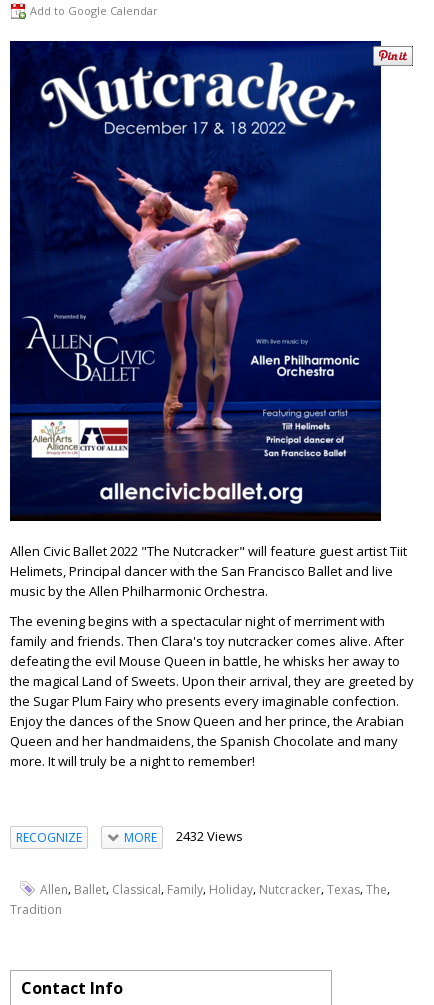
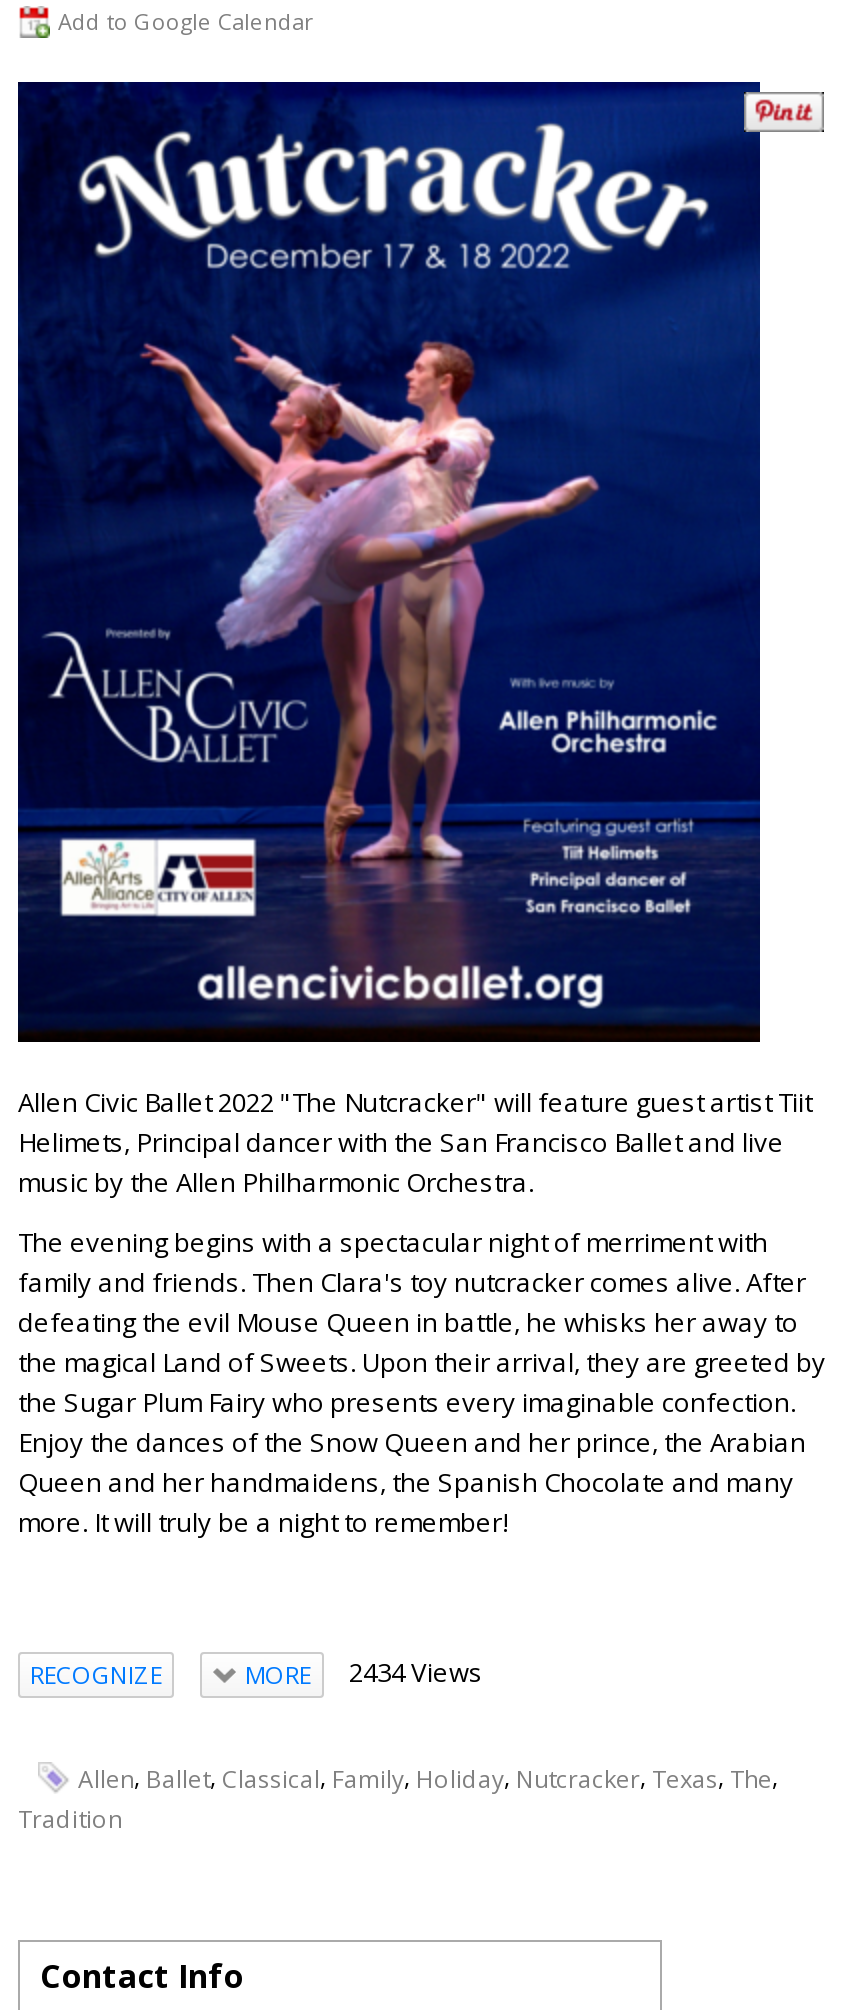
- MORE 2432 Views
+ MORE 2434 Views
